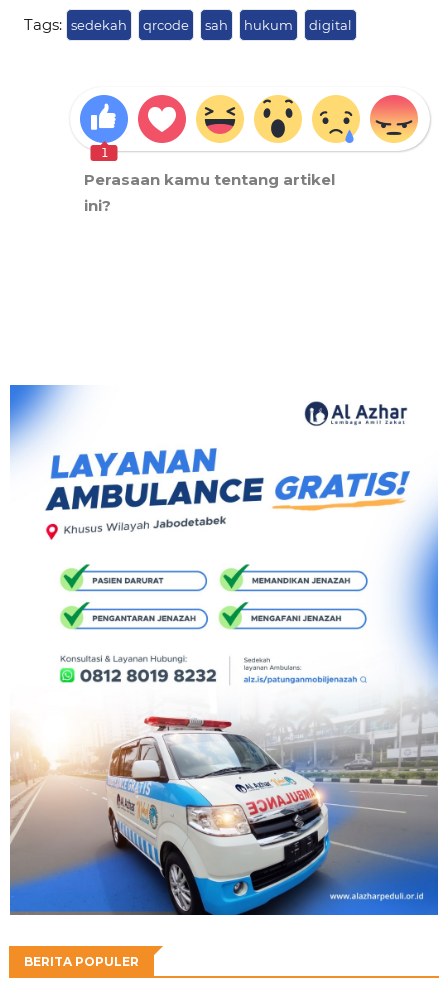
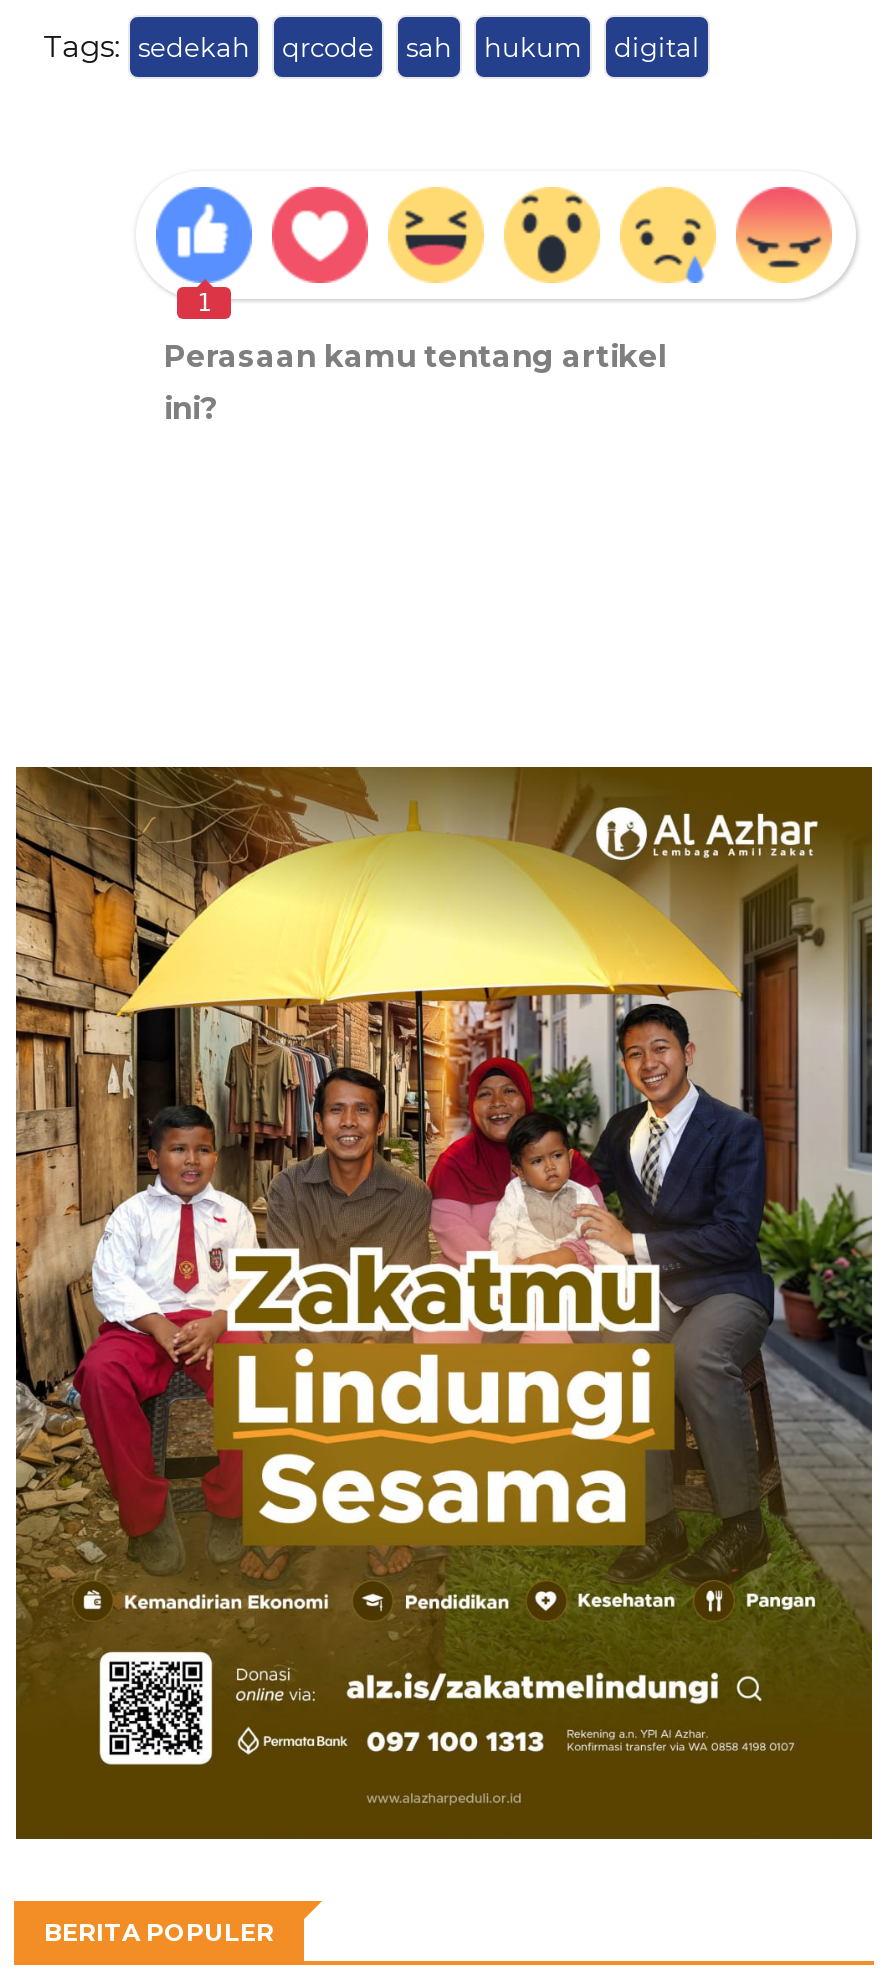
- [image]
+ [image]
